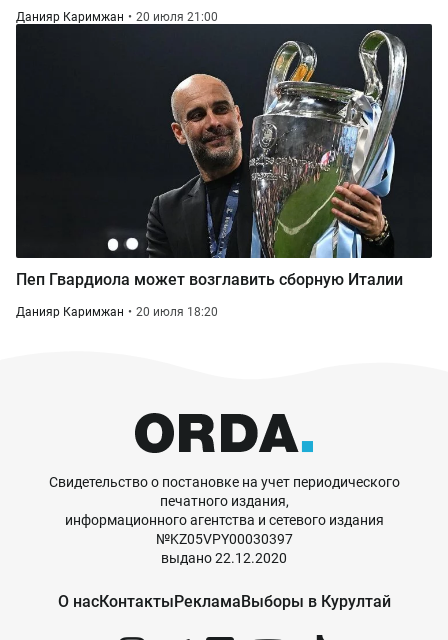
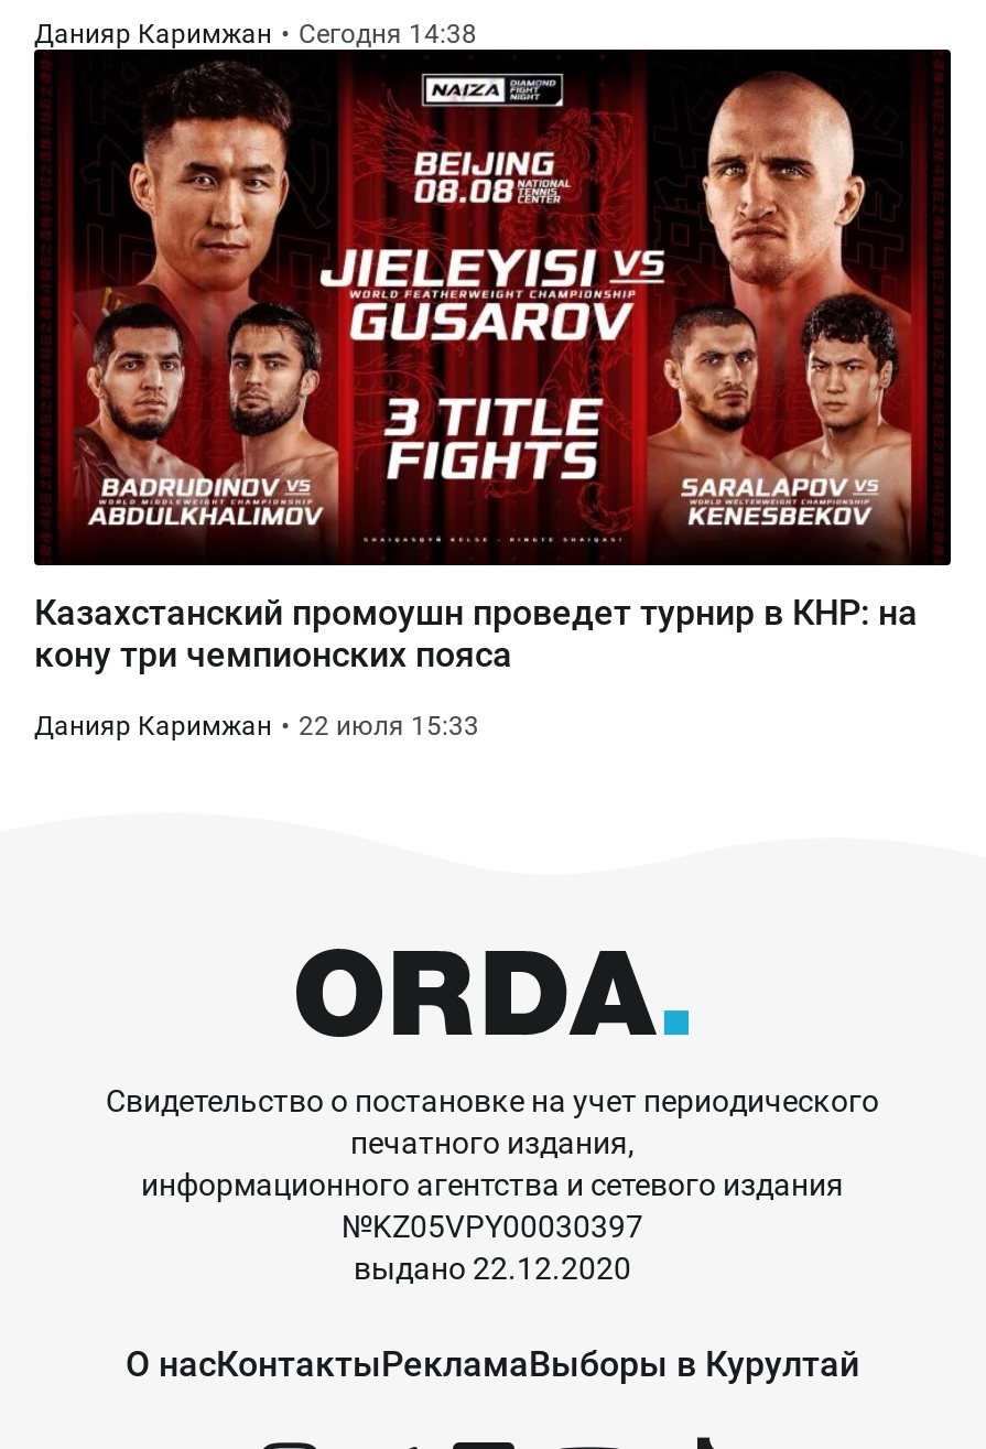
- Данияр Каримжан 20 июля 21:00
+ Данияр Каримжан Сегодня 14:38

- [image]
- Пеп Гвардиола может возглавить сборную Италии
+ [image]
+ Казахстанский промоушн проведет турнир в КНР: на
+ кону три чемпионских пояса

- Данияр Каримжан 20 июля 18:20
+ Данияр Каримжан 22 июля 15:33
